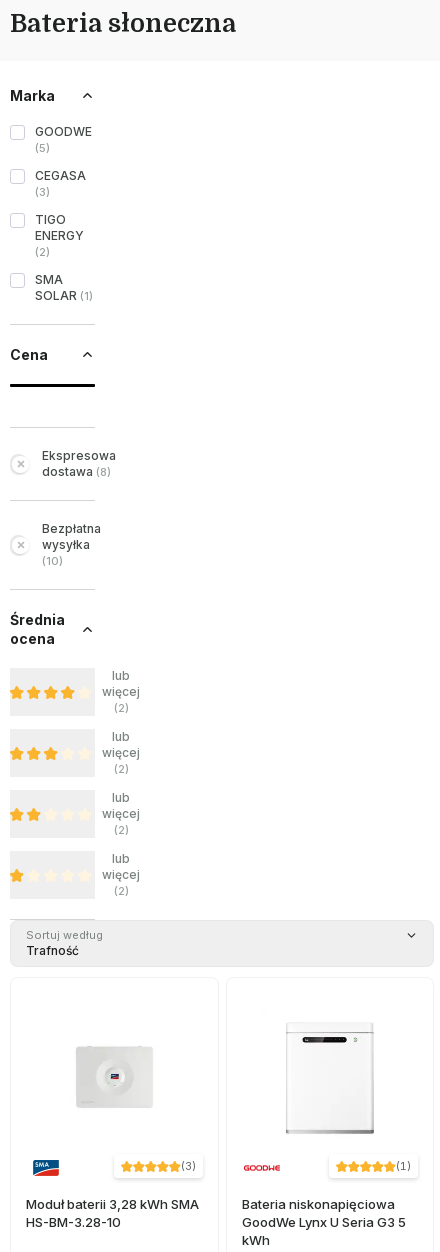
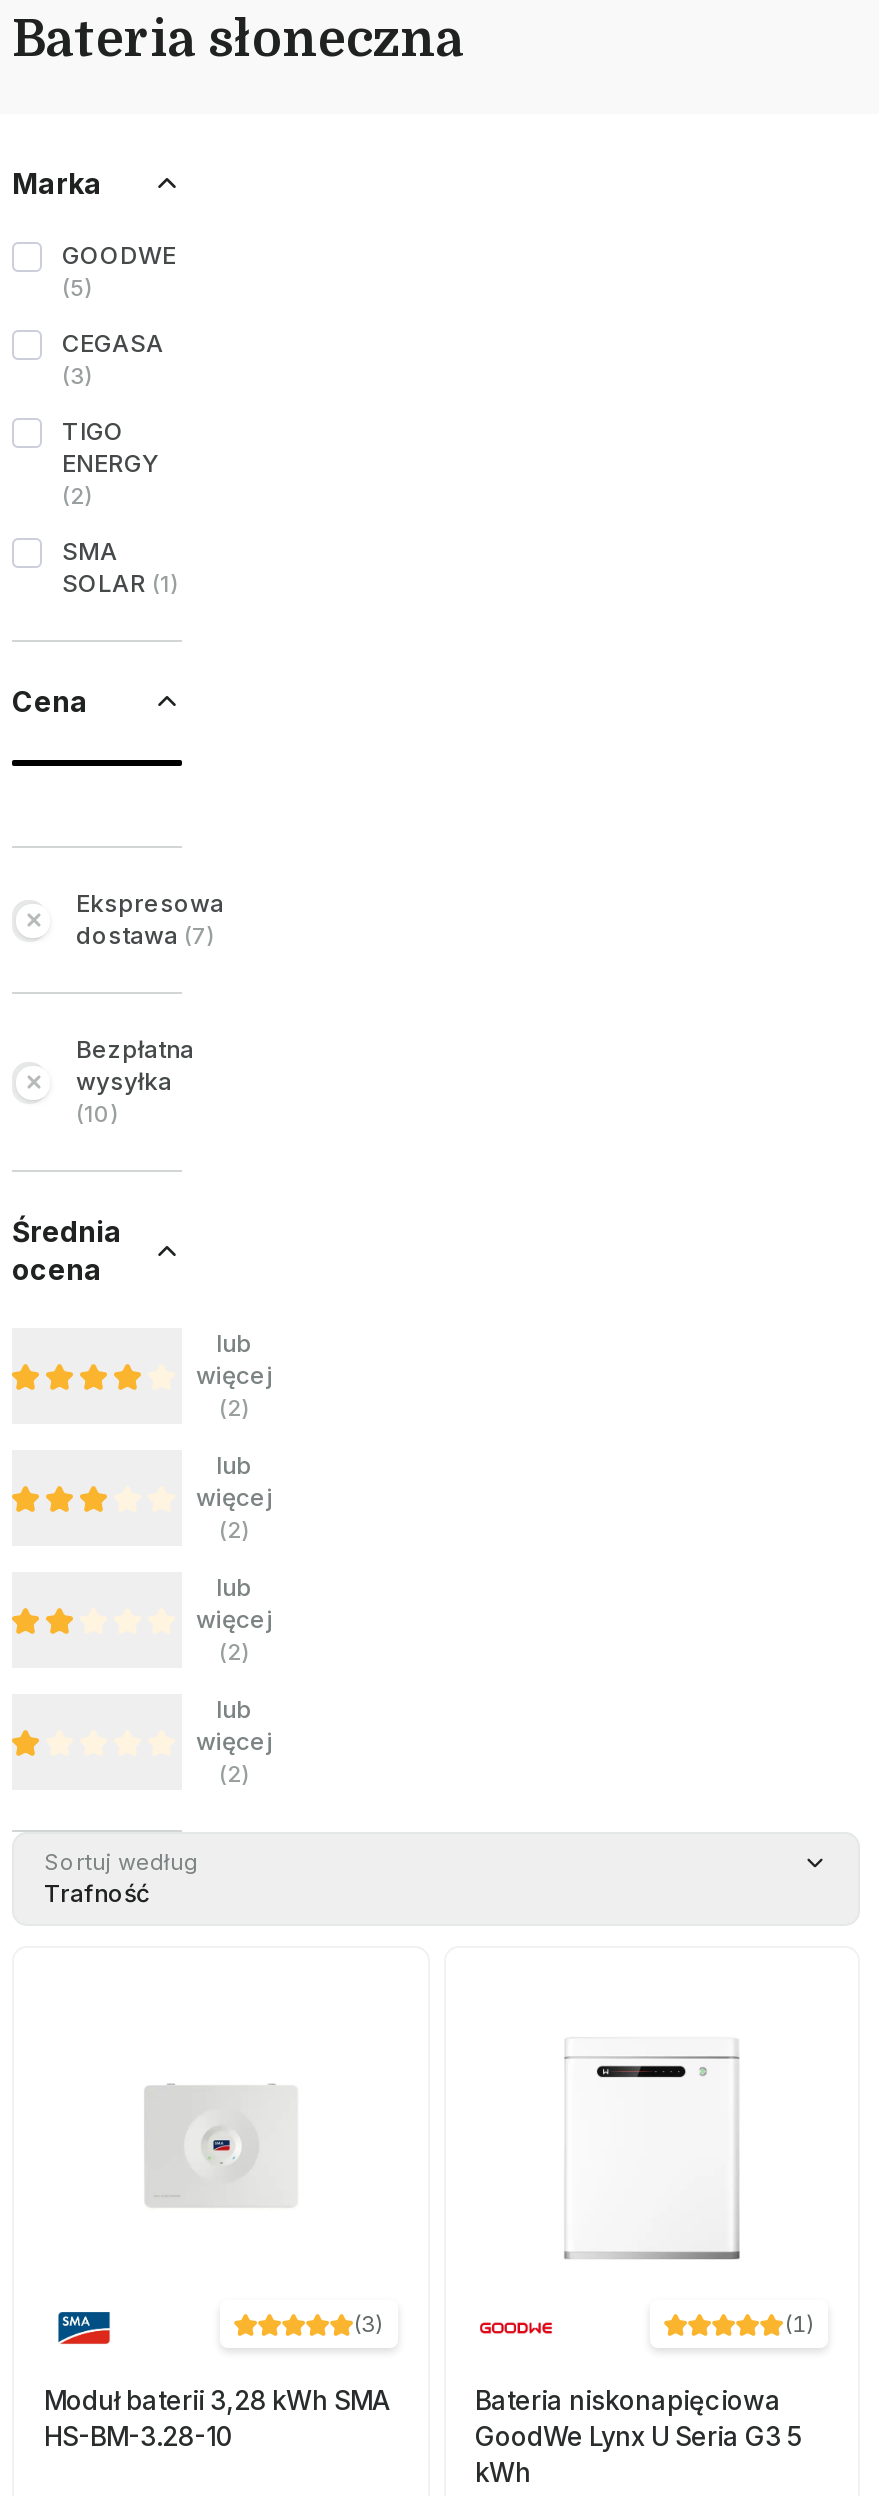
- dostawa (8)
+ dostawa (7)
